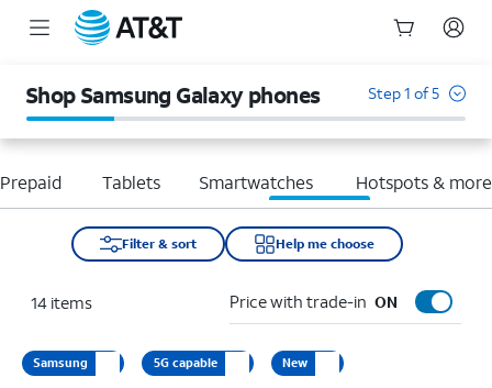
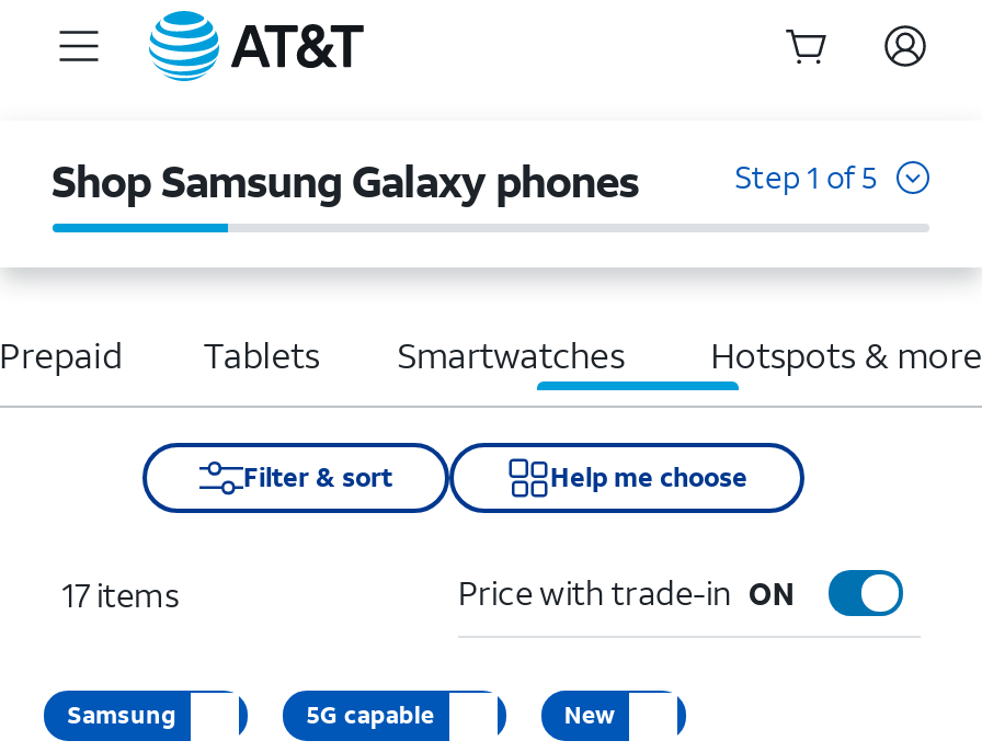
- 14 items
+ 17 items
